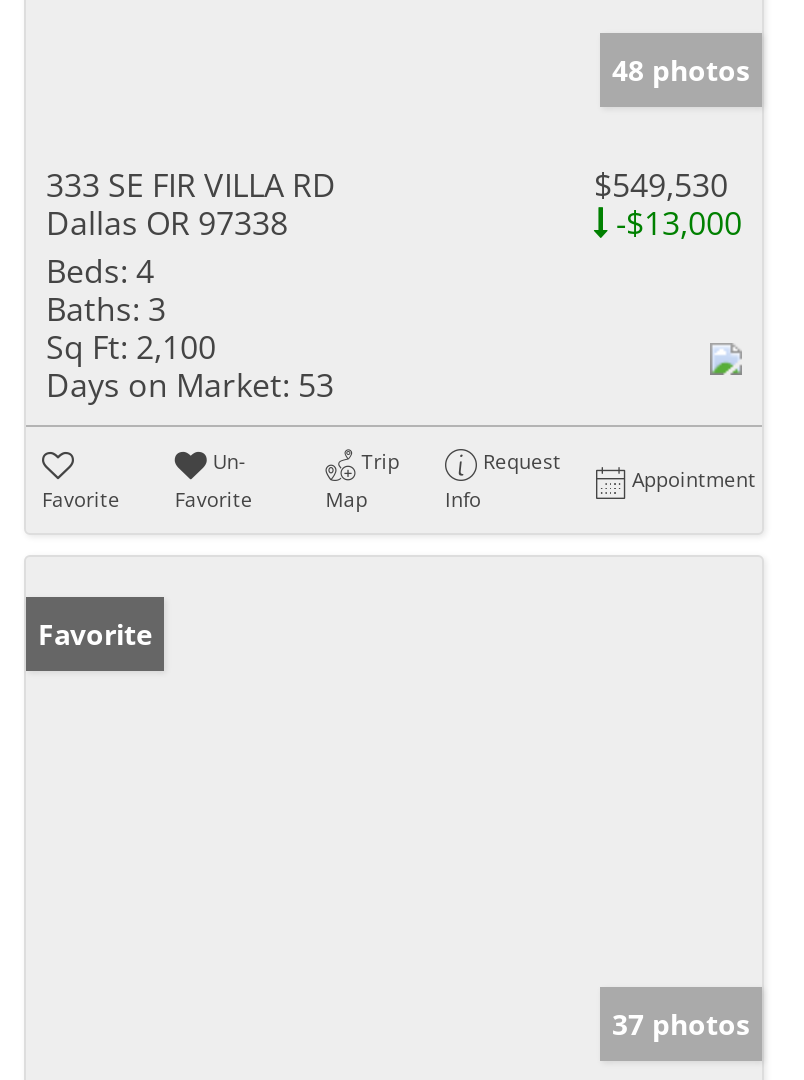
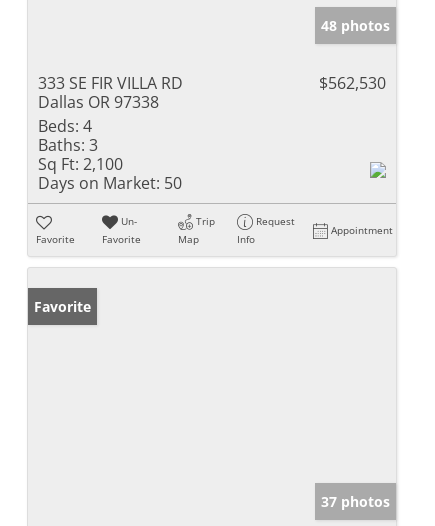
- $549,530
- -$13,000
+ $562,530

- Days on Market: 53
+ Days on Market: 50
